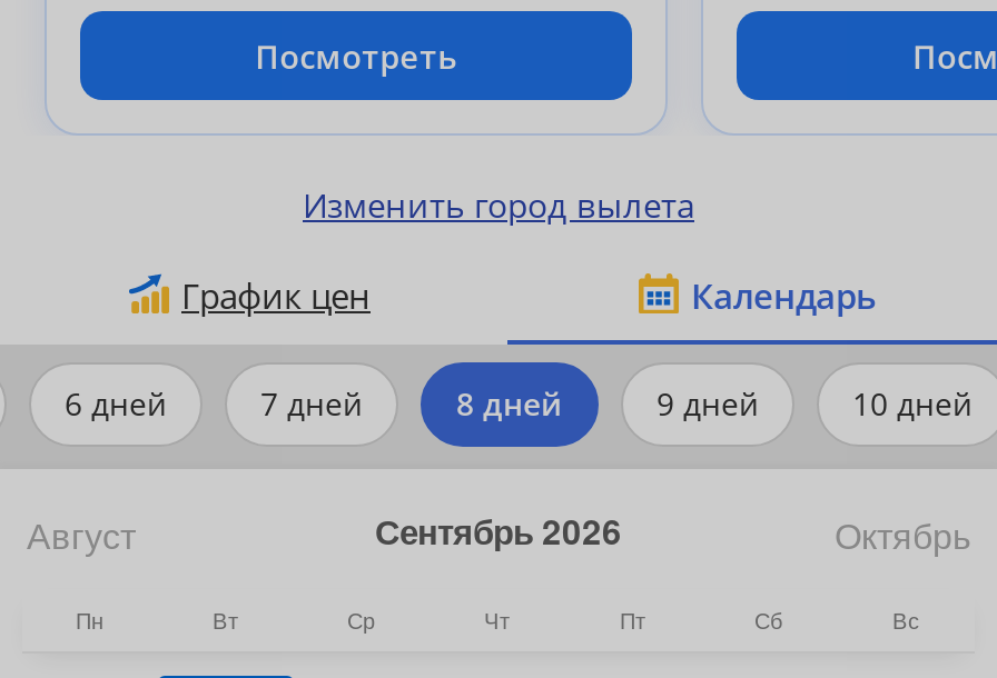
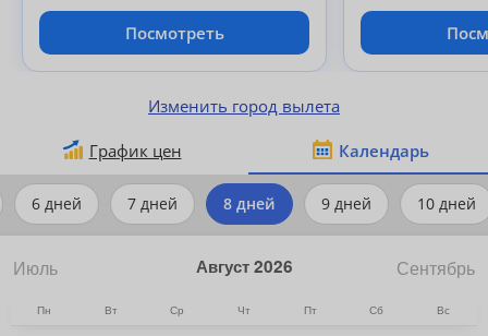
- Август
- Октябрь
- Сентябрь 2026
+ Июль
+ Сентябрь
+ Август 2026
